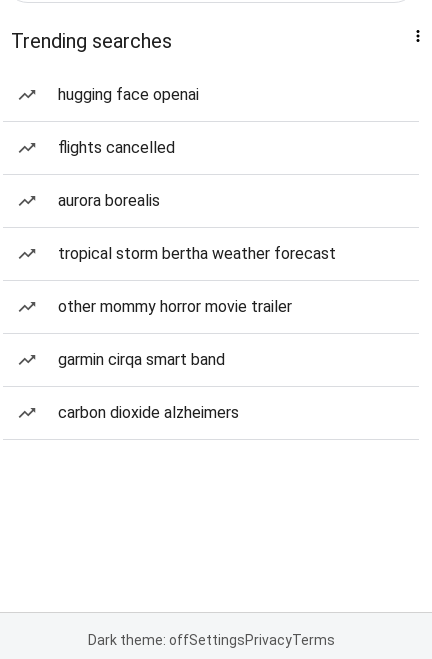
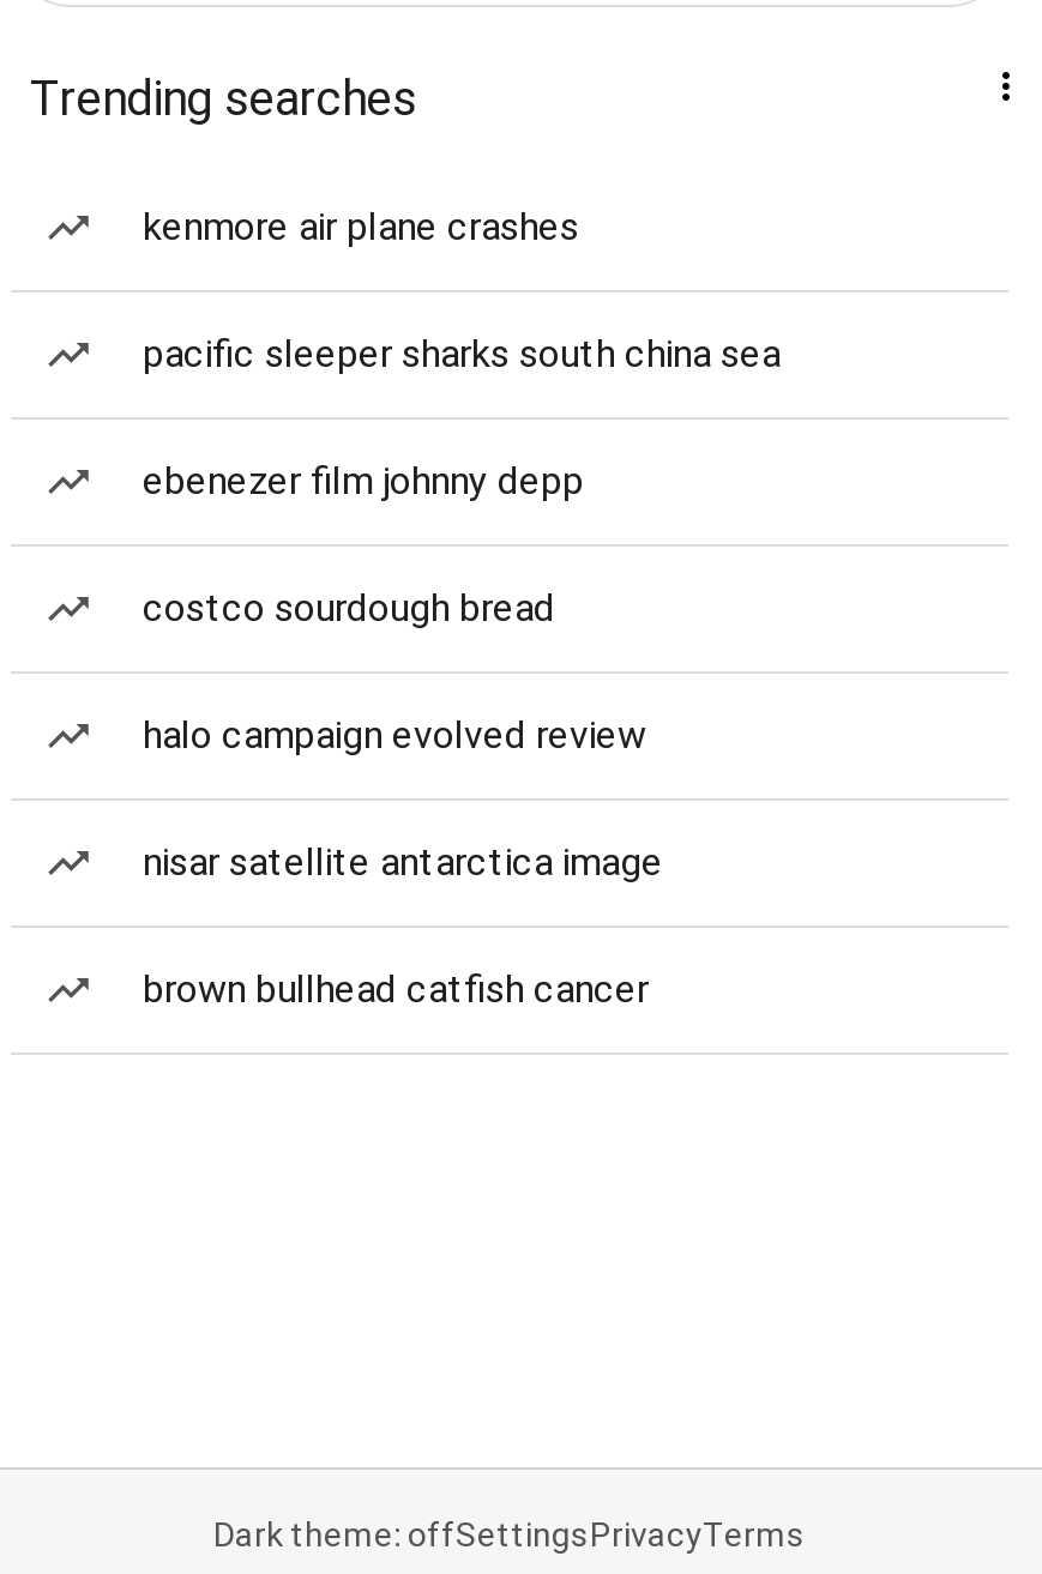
- hugging face openai
+ kenmore air plane crashes

- flights cancelled
+ pacific sleeper sharks south china sea

- aurora borealis
+ ebenezer film johnny depp

- tropical storm bertha weather forecast
+ costco sourdough bread

- other mommy horror movie trailer
+ halo campaign evolved review

- garmin cirqa smart band
+ nisar satellite antarctica image

- carbon dioxide alzheimers
+ brown bullhead catfish cancer
